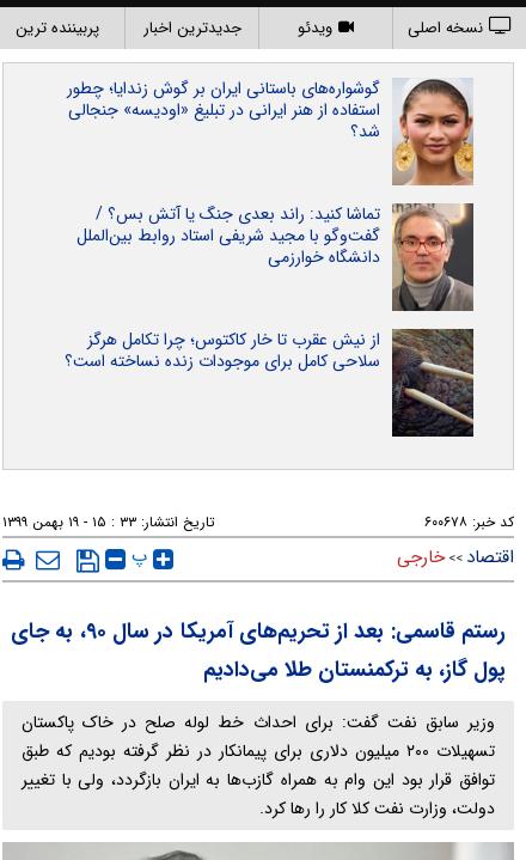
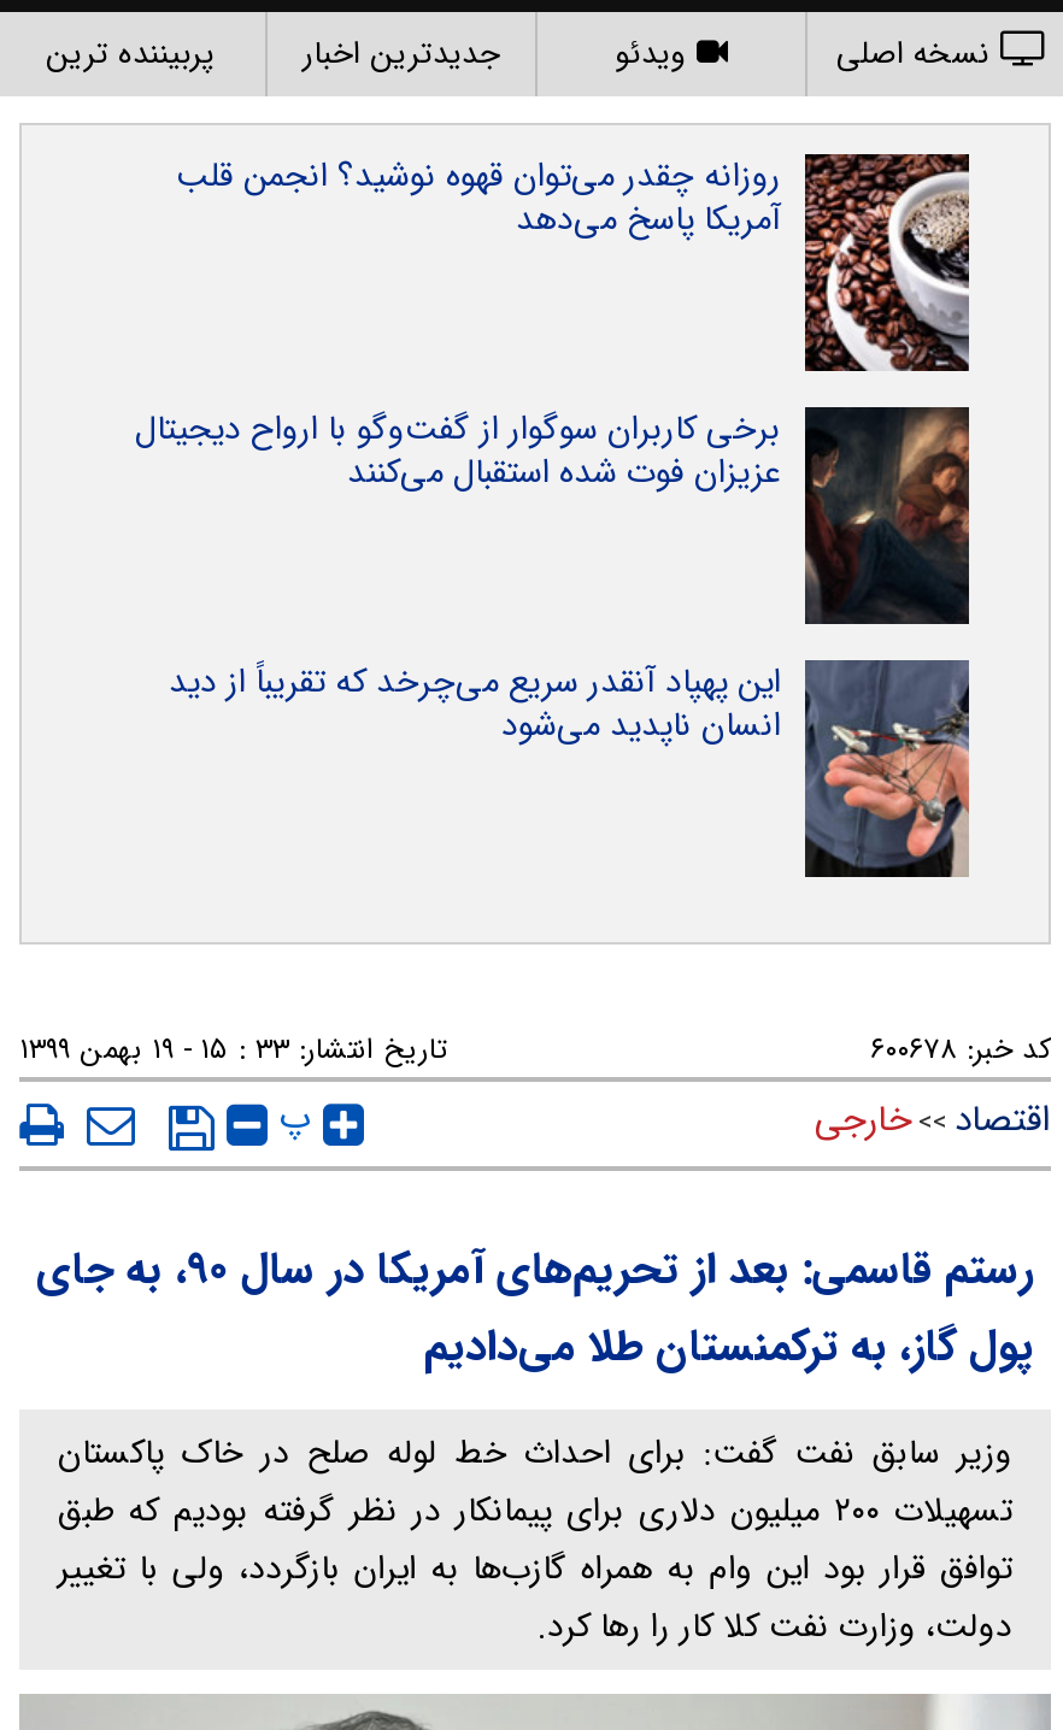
- [image]
- گوشواره‌های باستانی ایران بر گوش زندایا؛ چطور
- استفاده از هنر ایرانی در تبلیغ «اودیسه» جنجالی
- شد؟
+ [image]
+ روزانه چقدر می‌توان قهوه نوشید؟ انجمن قلب
+ آمریکا پاسخ می‌دهد

- [image]
- تماشا کنید: راند بعدی جنگ یا آتش بس؟ /
- گفت‌و‌گو با مجید شریفی استاد روابط بین‌الملل
- دانشگاه خوارزمی
+ [image]
+ برخی کاربران سوگوار از گفت‌وگو با ارواح دیجیتال
+ عزیزان فوت شده استقبال می‌کنند

- [image]
- از نیش عقرب تا خار کاکتوس؛ چرا تکامل هرگز
- سلاحی کامل برای موجودات زنده نساخته است؟
+ [image]
+ این پهپاد آنقدر سریع می‌چرخد که تقریباً از دید
+ انسان ناپدید می‌شود
